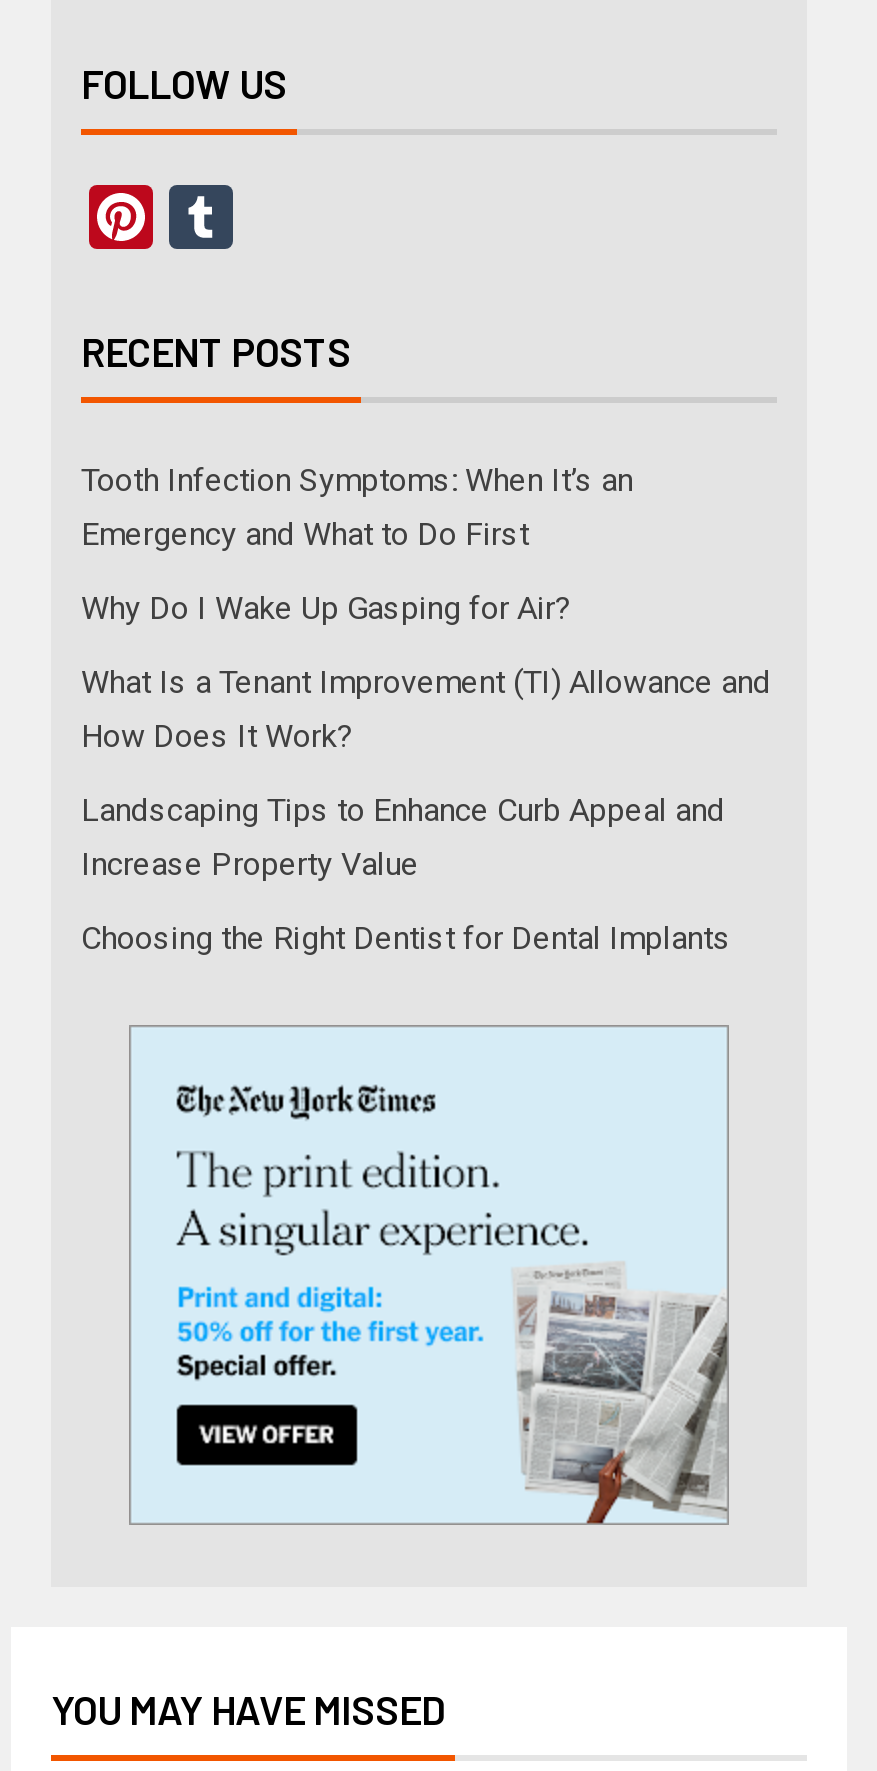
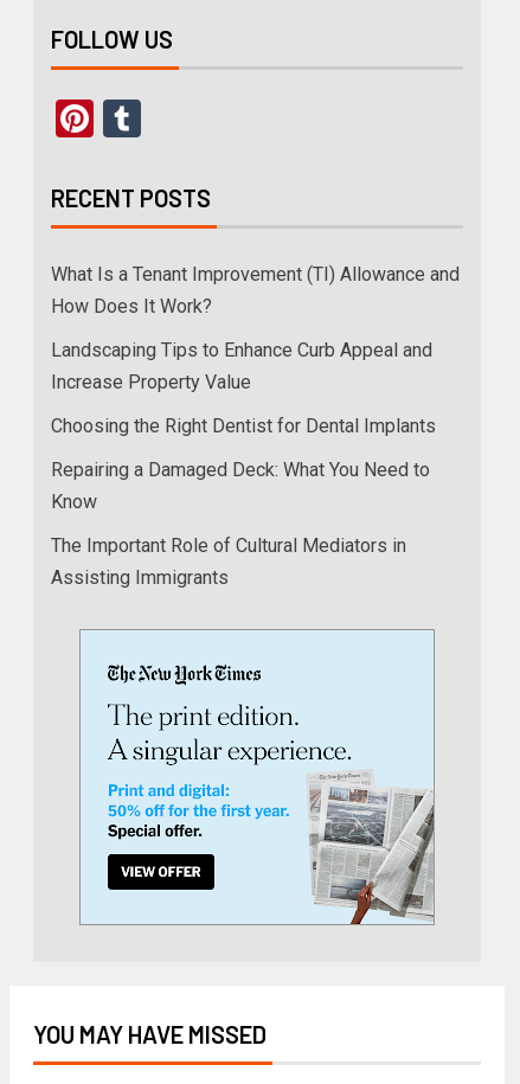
- Tooth Infection Symptoms: When It’s an
- Emergency and What to Do First
- Why Do I Wake Up Gasping for Air?

moved up: What Is a Tenant Improvement (TI) Allowance and | How Does It Work? | Landscaping Tips to Enhance Curb Appeal and | Increase Property Value | Choosing the Right Dentist for Dental Implants

+ Repairing a Damaged Deck: What You Need to
+ Know
+ The Important Role of Cultural Mediators in
+ Assisting Immigrants
